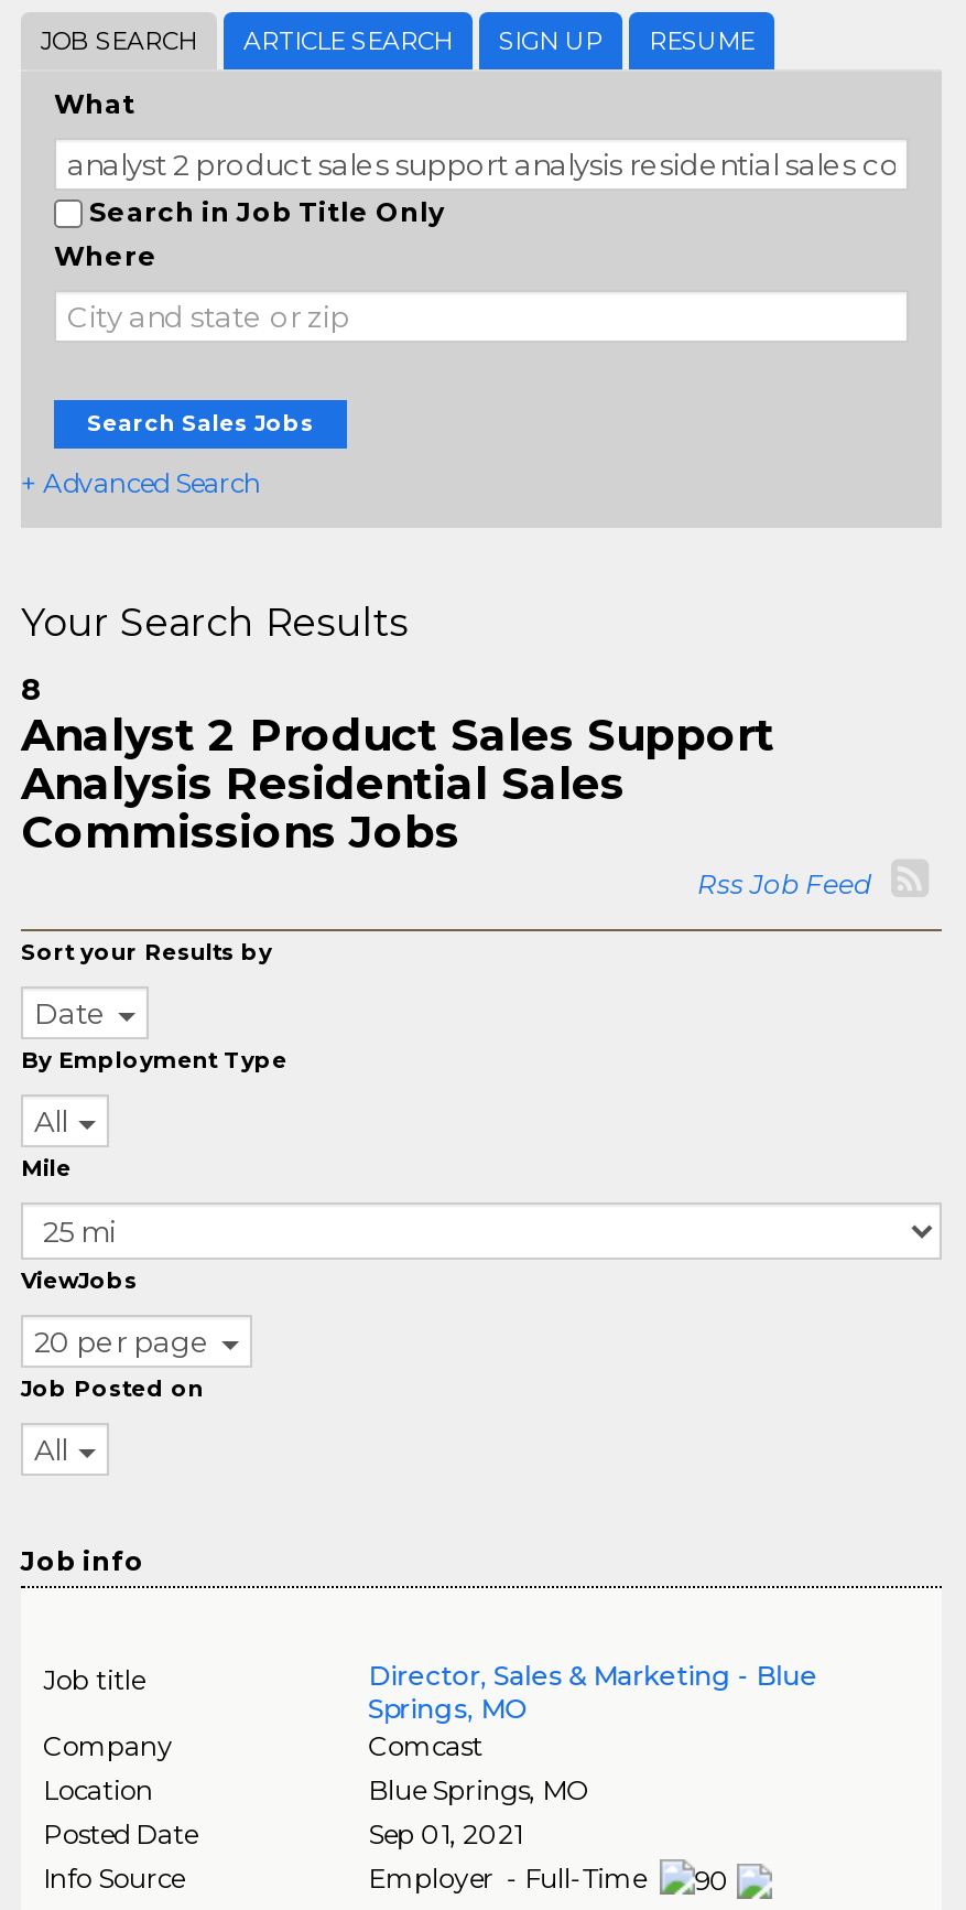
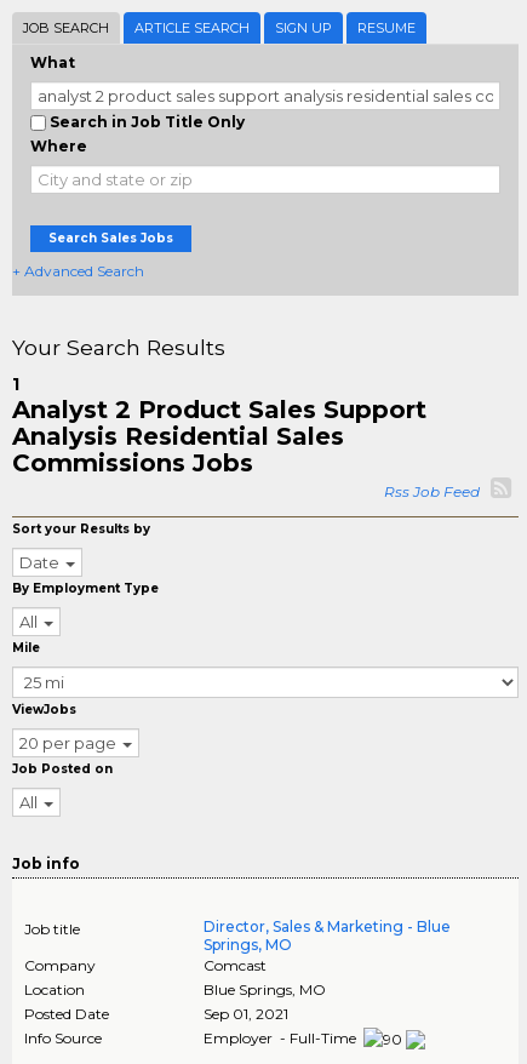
- 8
+ 1
